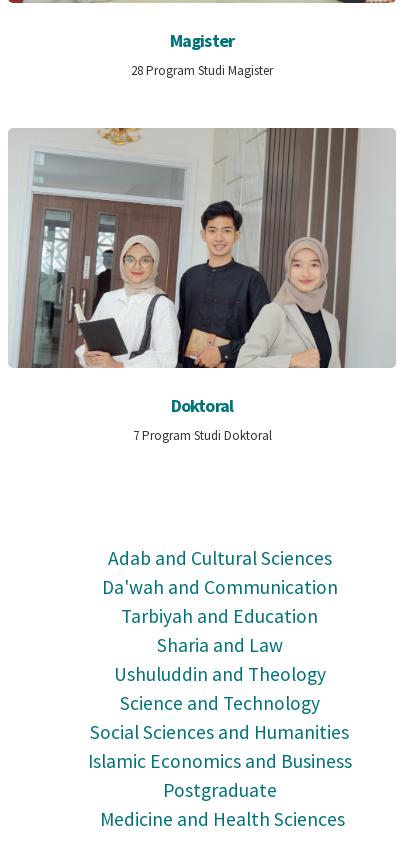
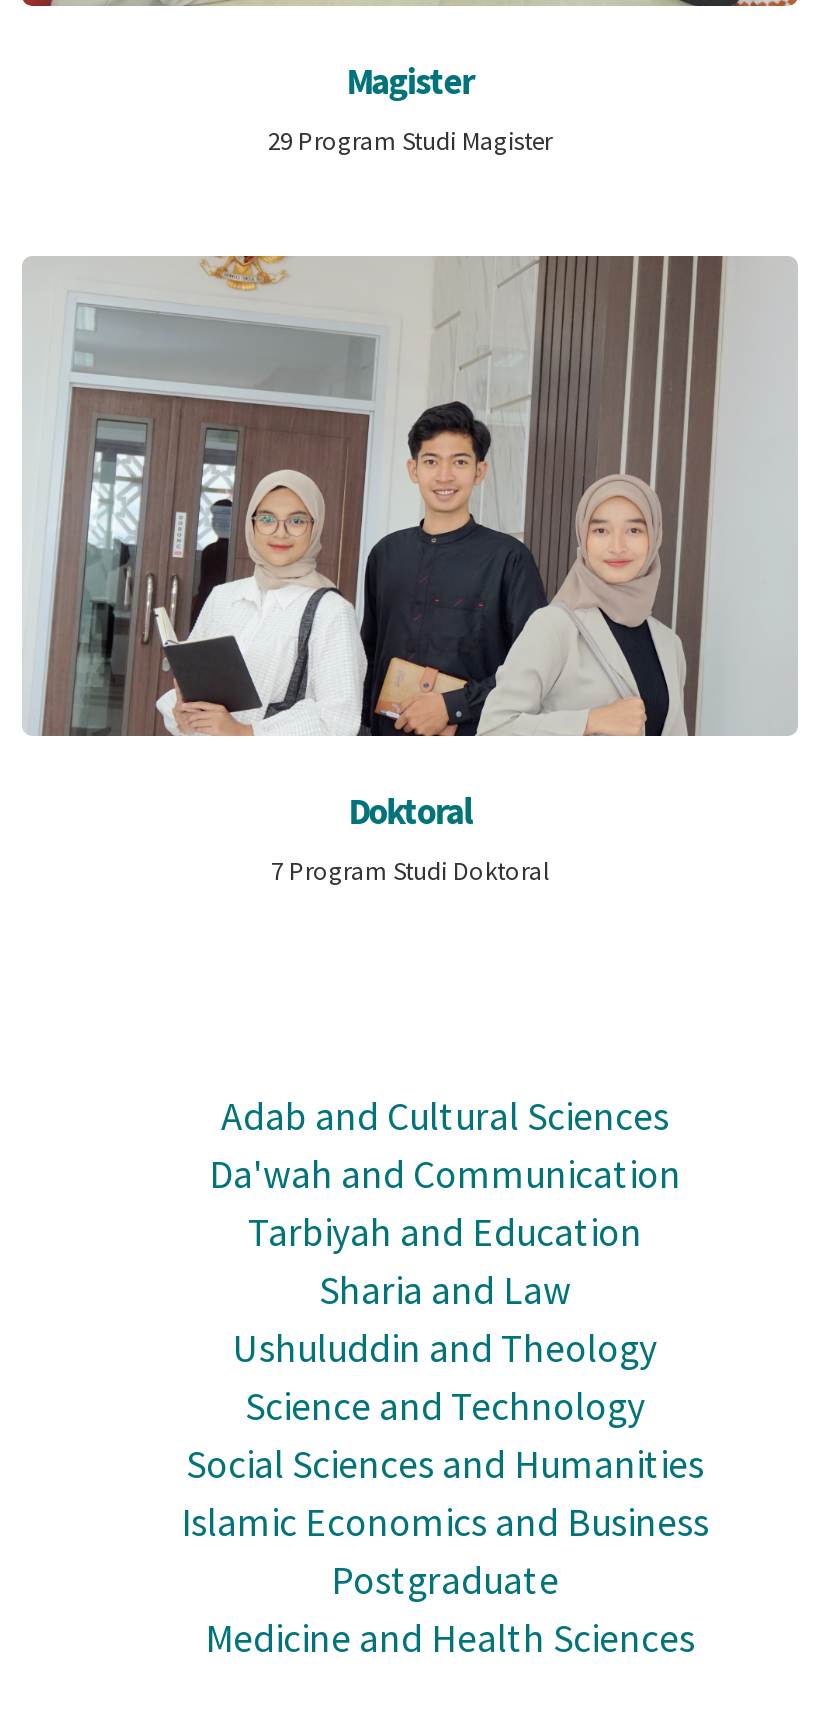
- 28 Program Studi Magister
+ 29 Program Studi Magister
